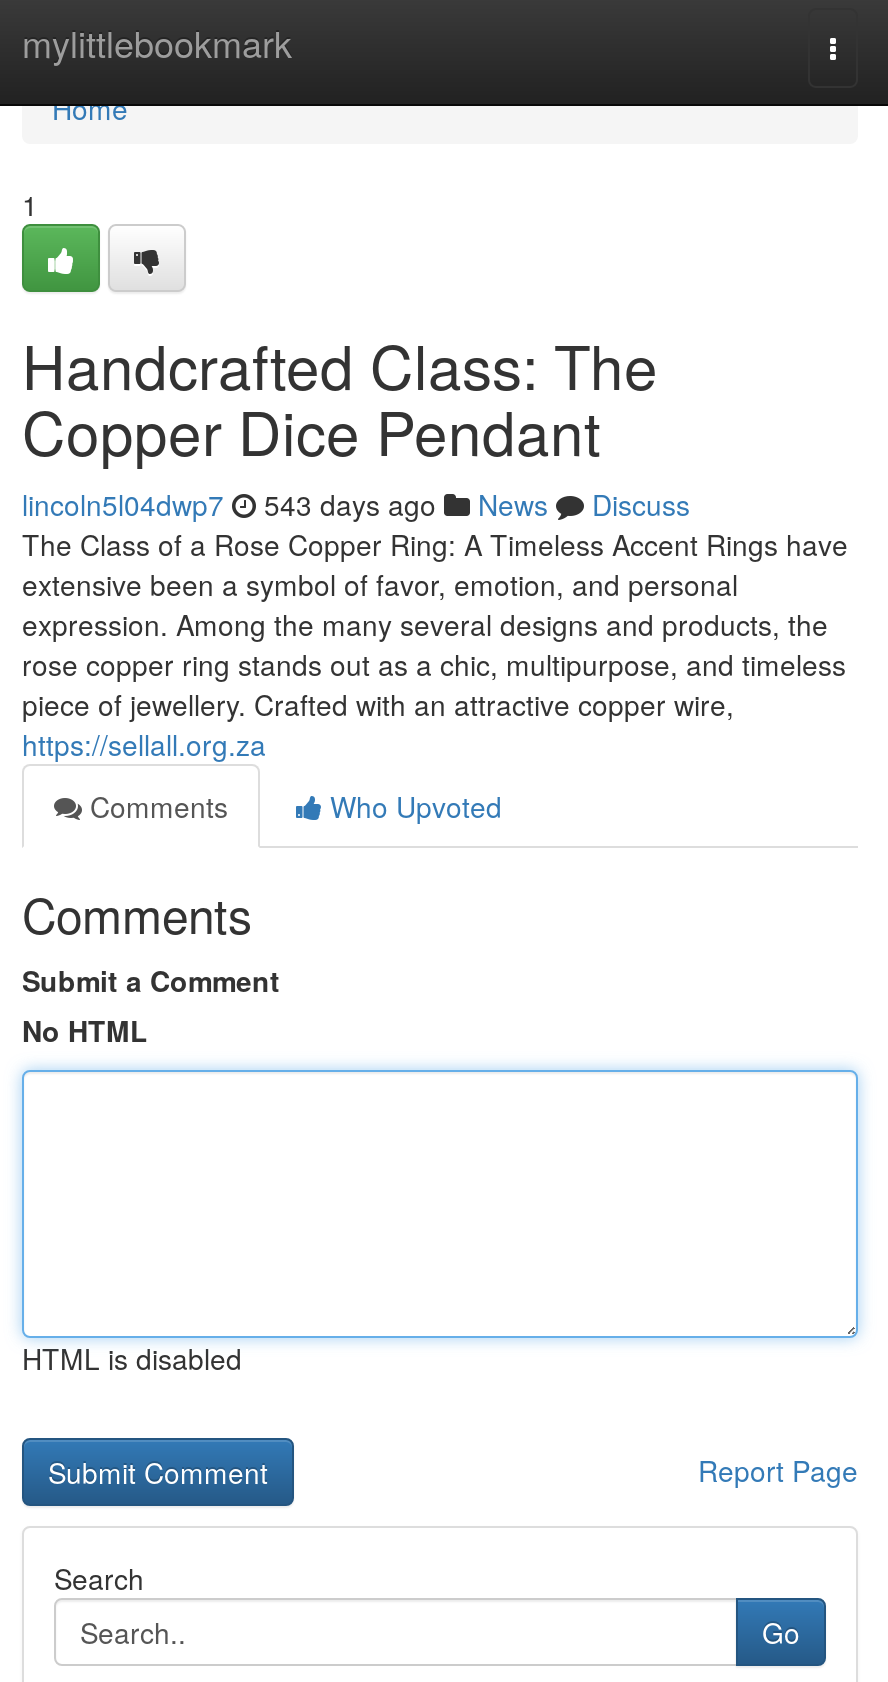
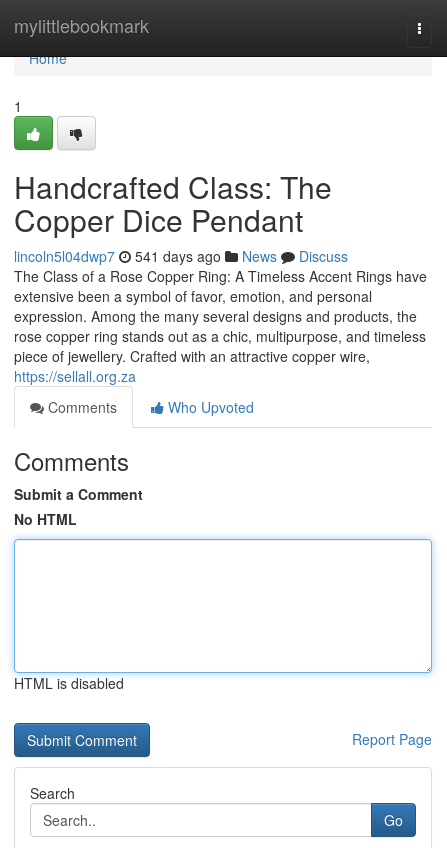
- lincoln5l04dwp7 543 days ago News Discuss
+ lincoln5l04dwp7 541 days ago News Discuss
